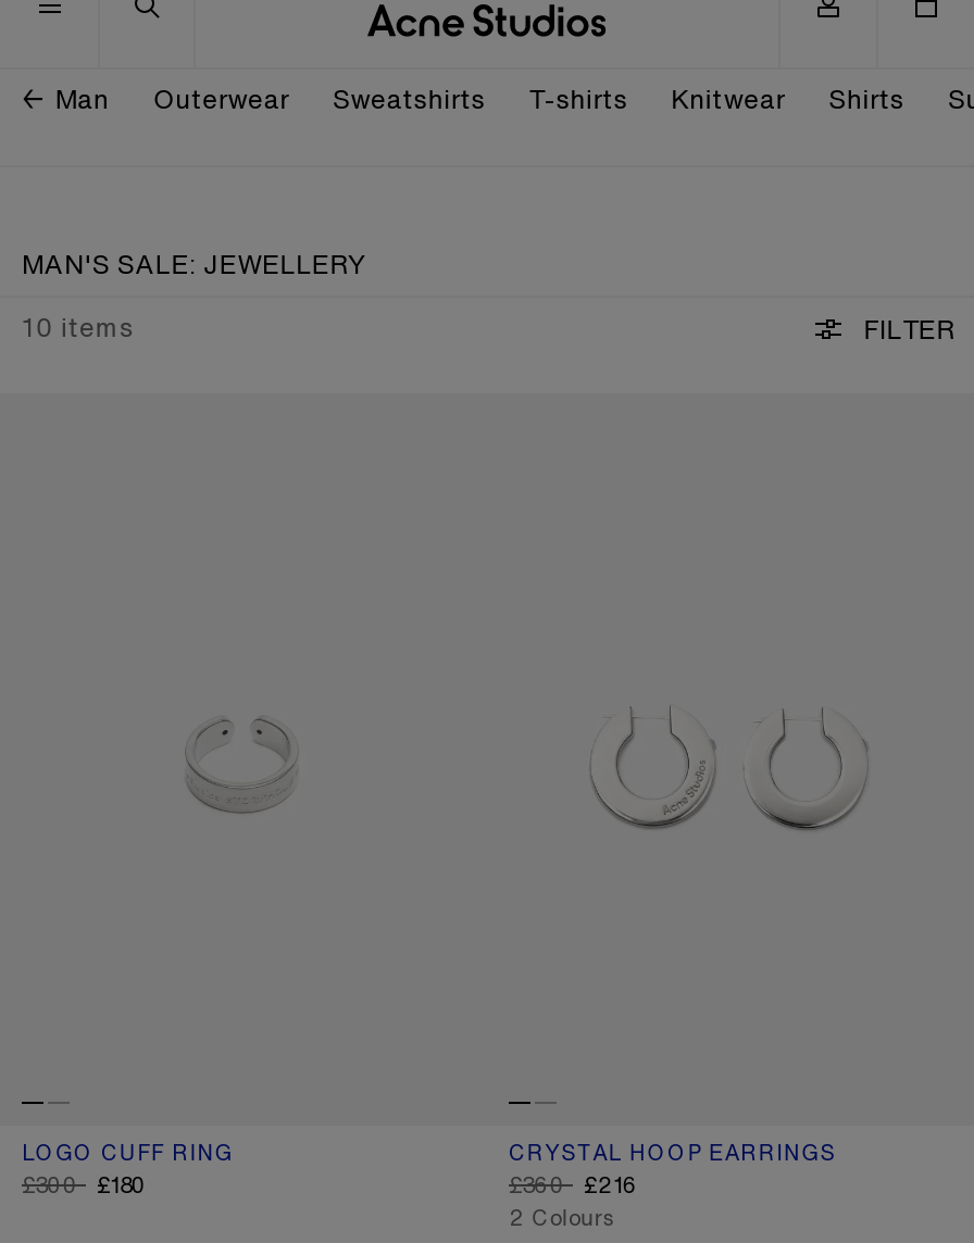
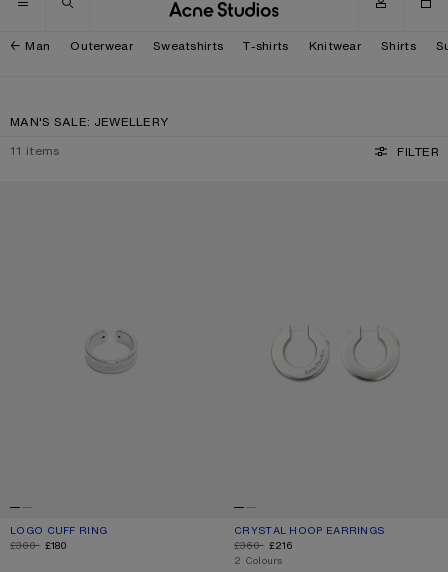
- 10 items
+ 11 items
